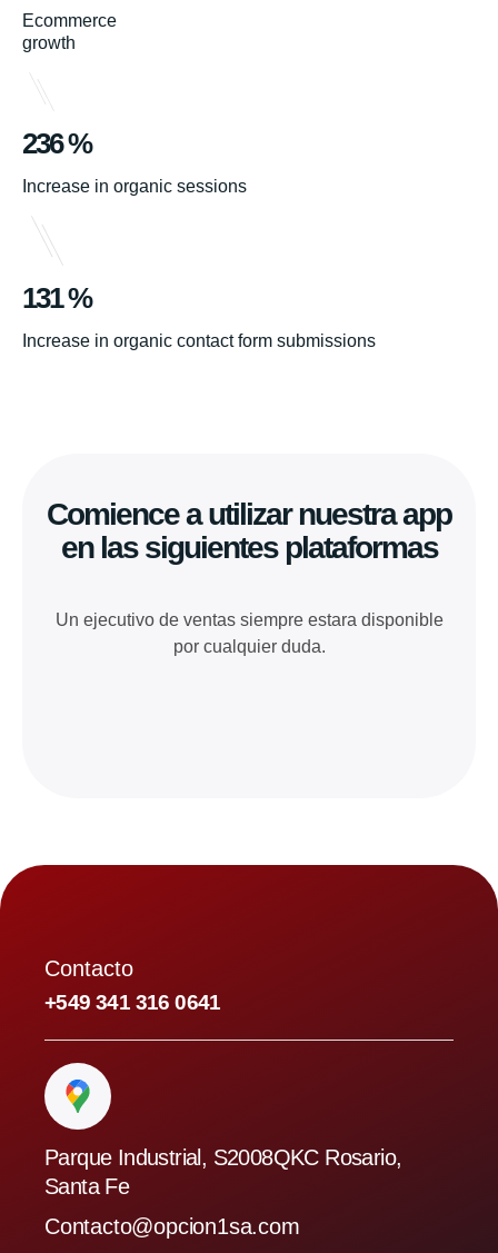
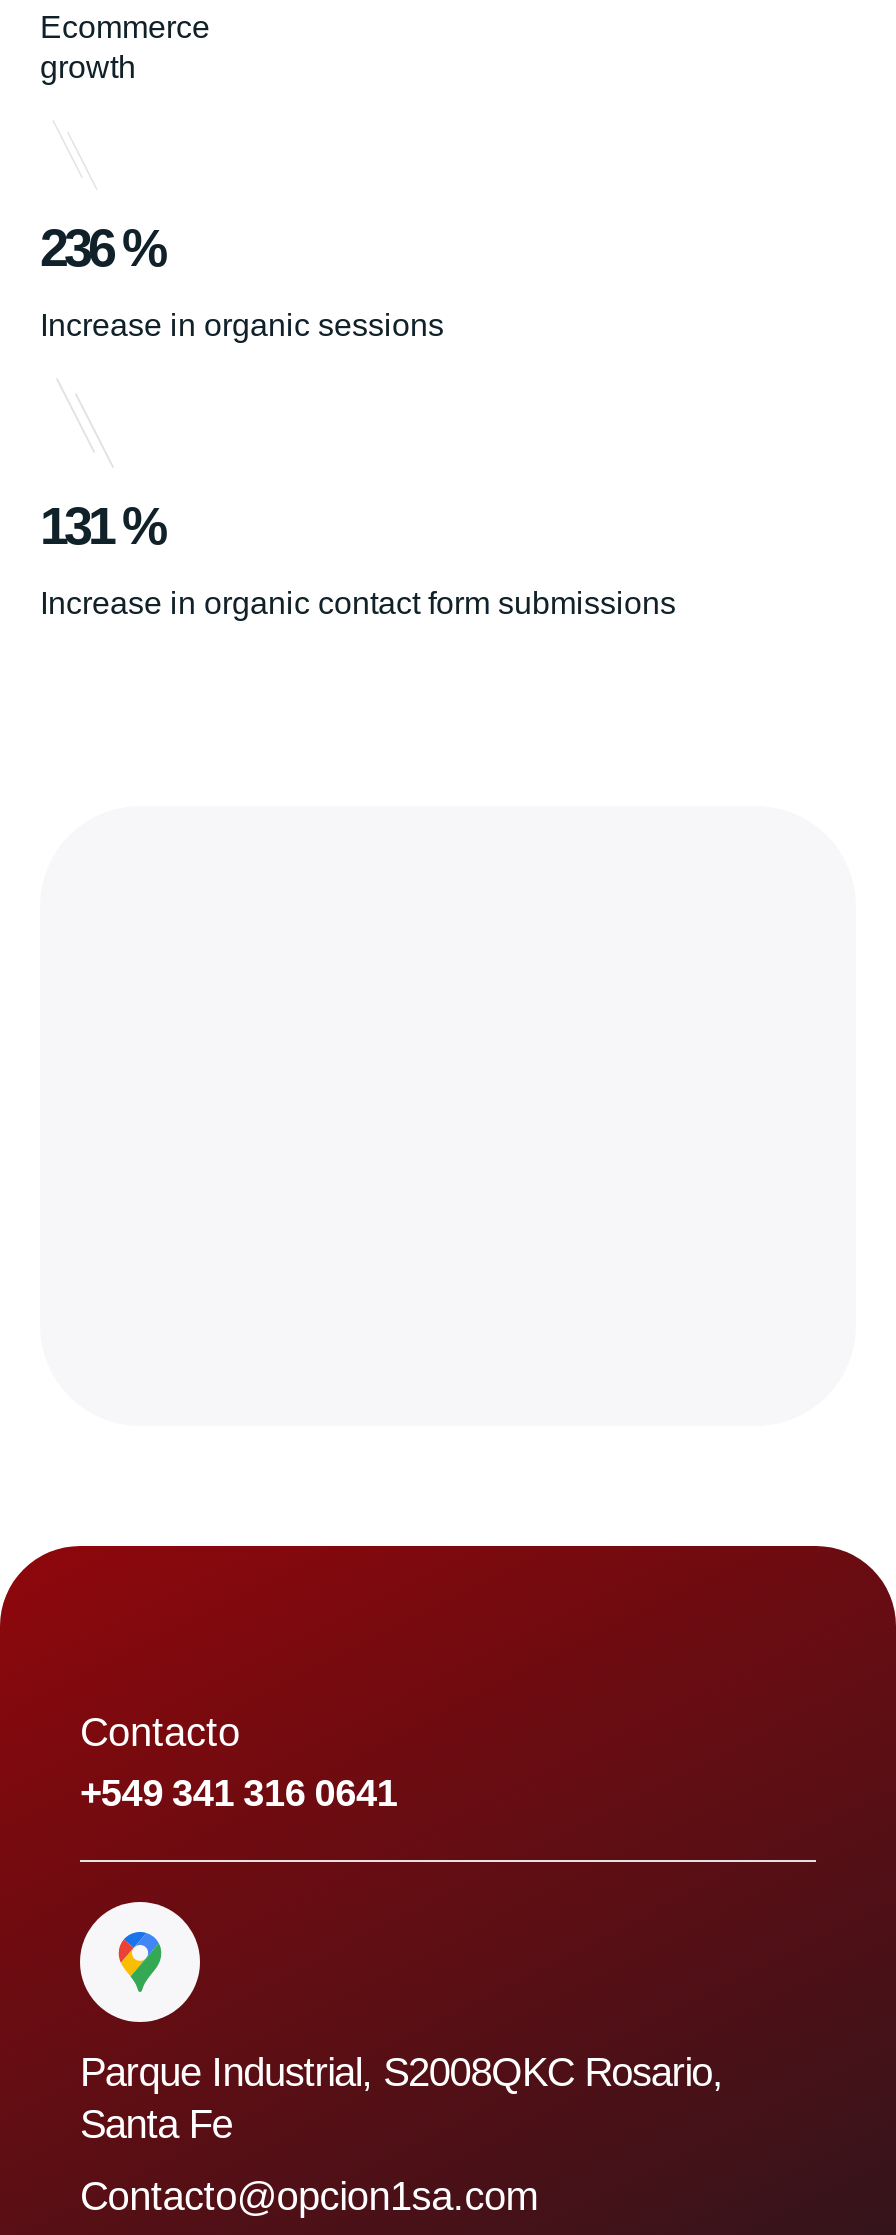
- Comience a utilizar nuestra app
- en las siguientes plataformas
- Un ejecutivo de ventas siempre estara disponible
- por cualquier duda.
